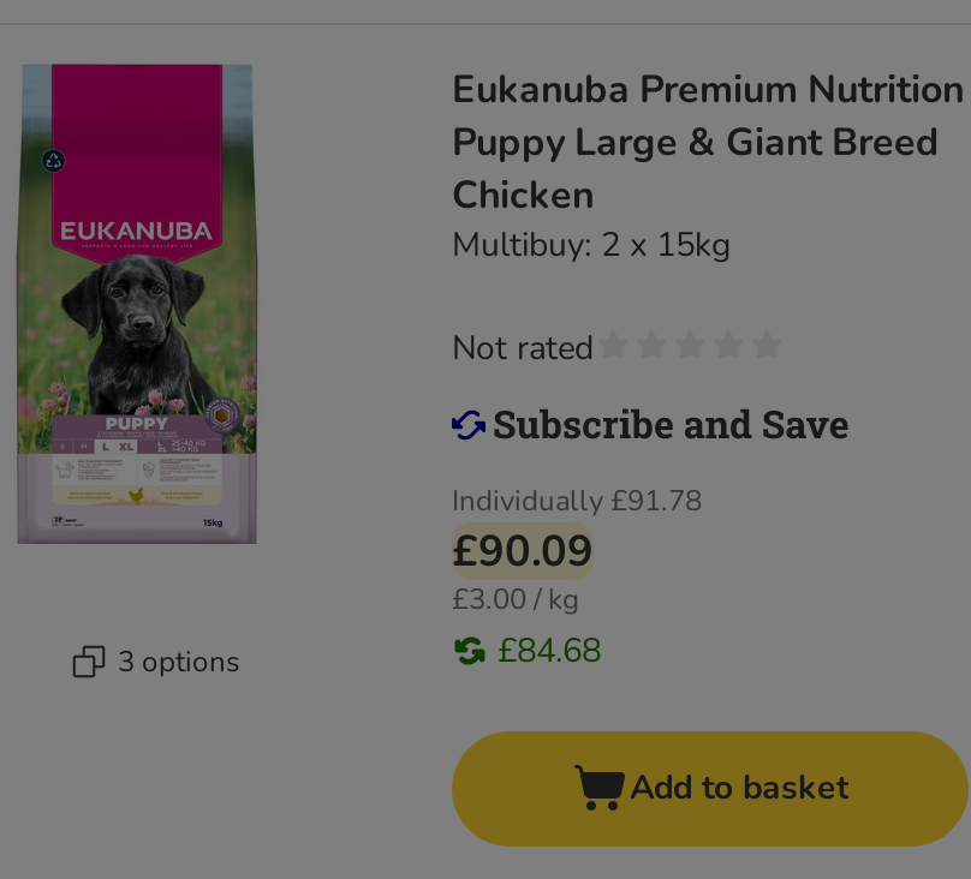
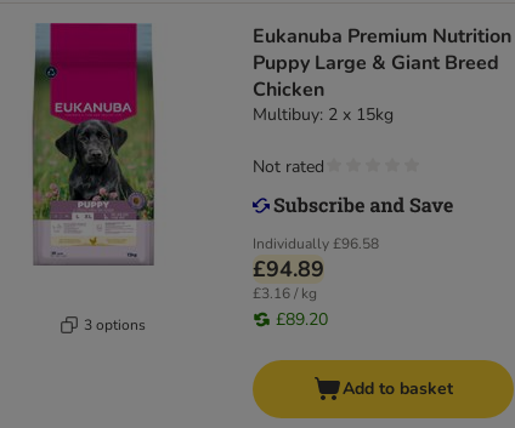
- Individually £91.78
+ Individually £96.58

- £90.09
+ £94.89

- £3.00 / kg
+ £3.16 / kg

- £84.68
+ £89.20
